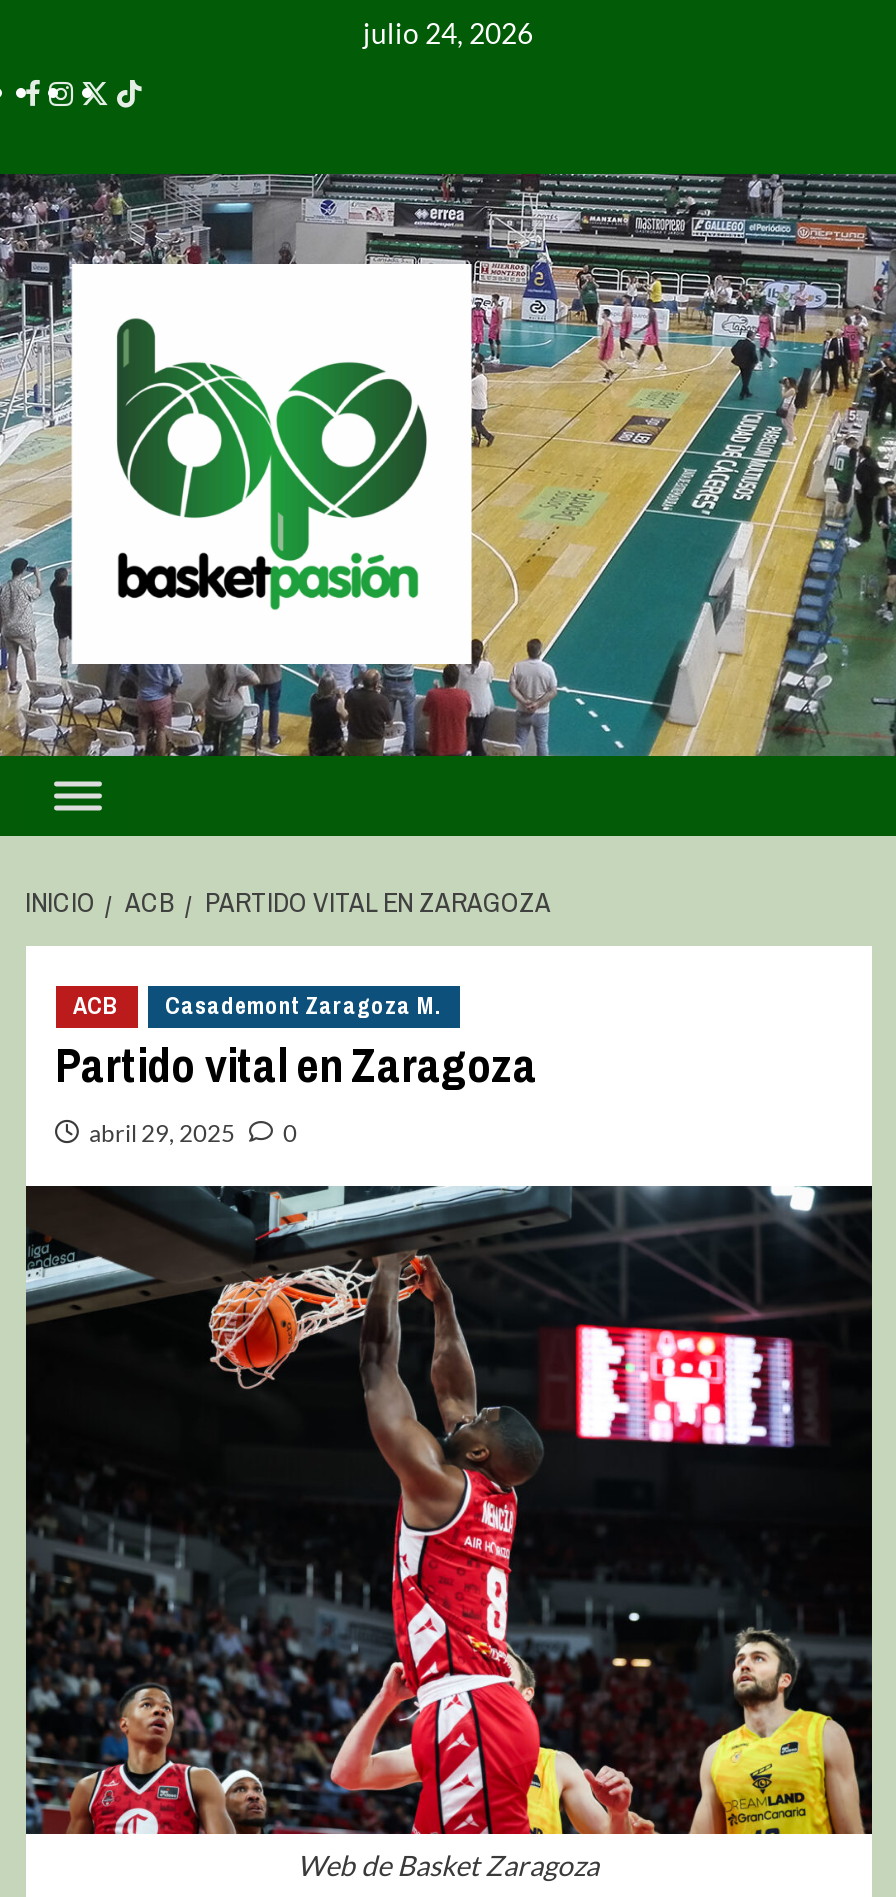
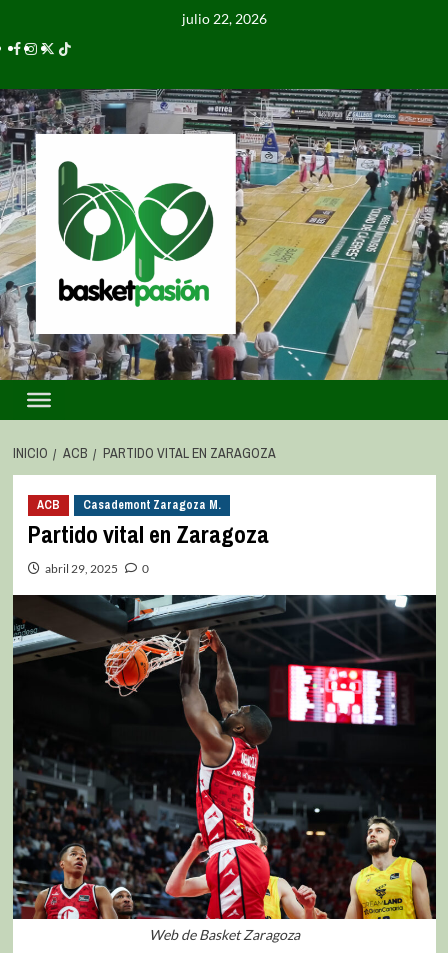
- julio 24, 2026
+ julio 22, 2026
